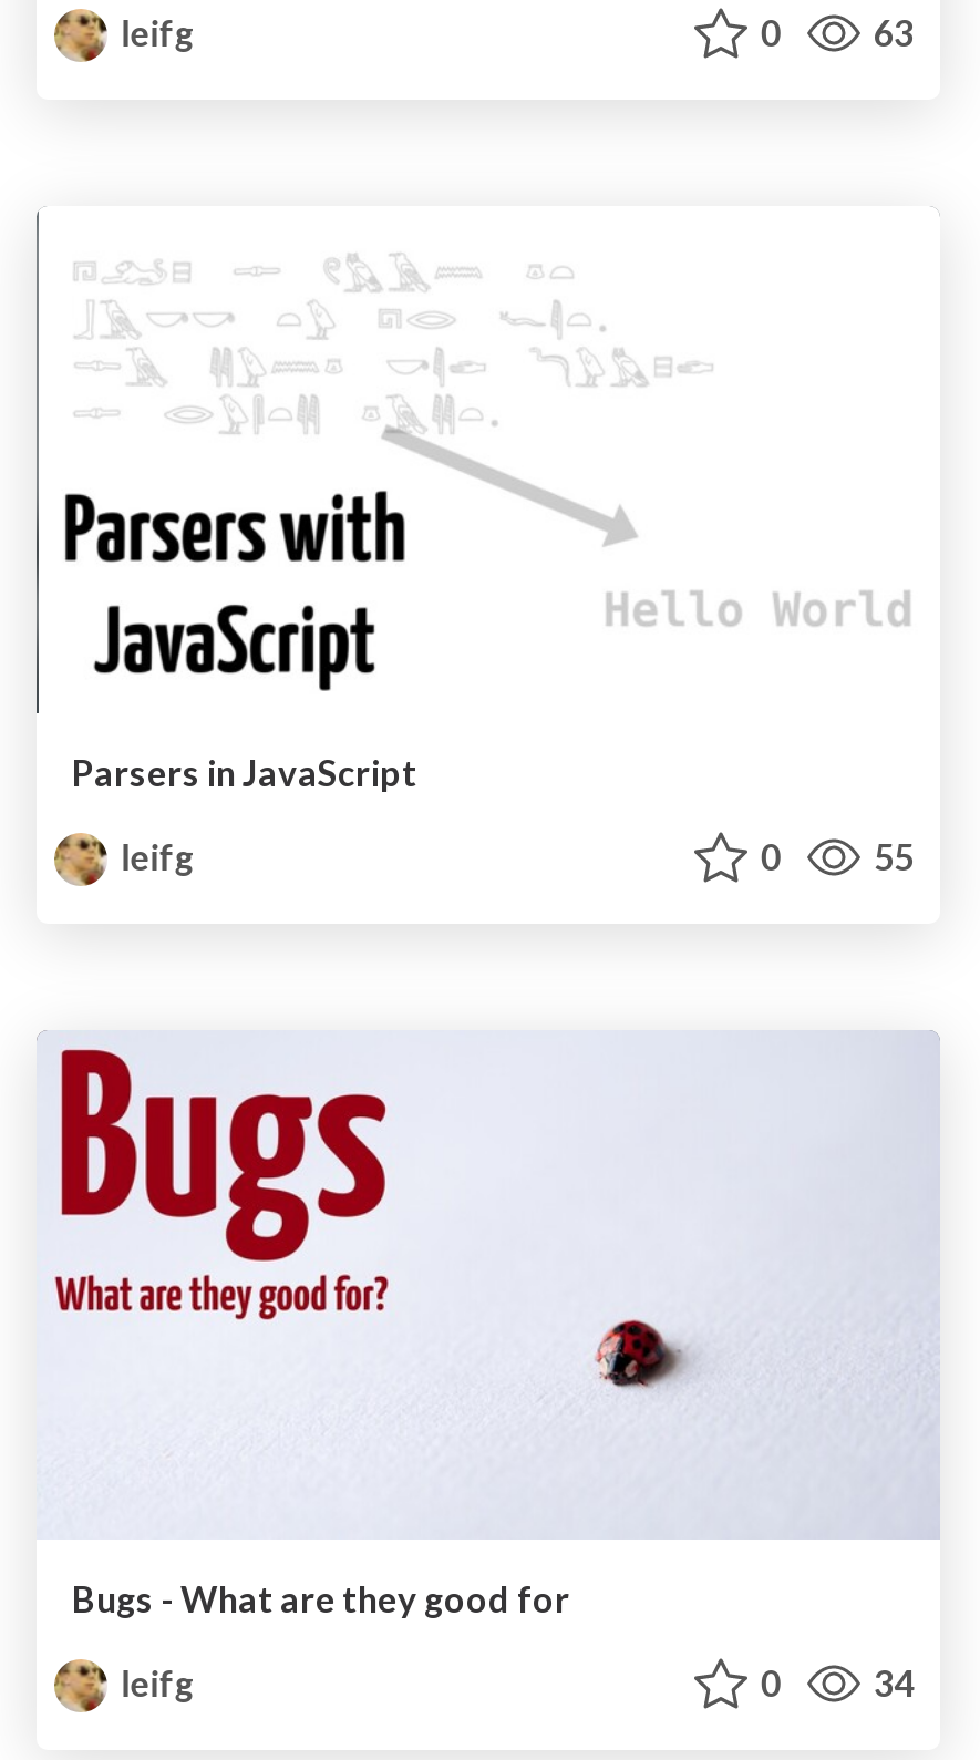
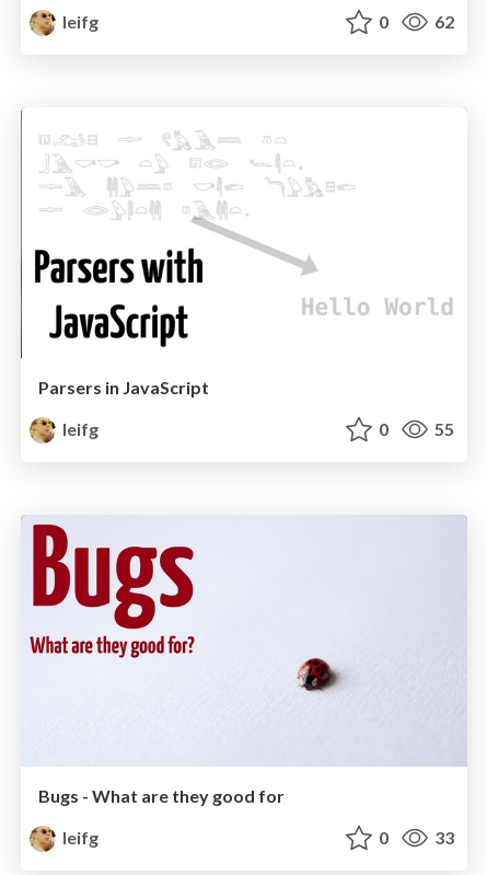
- 63
+ 62

- 34
+ 33
